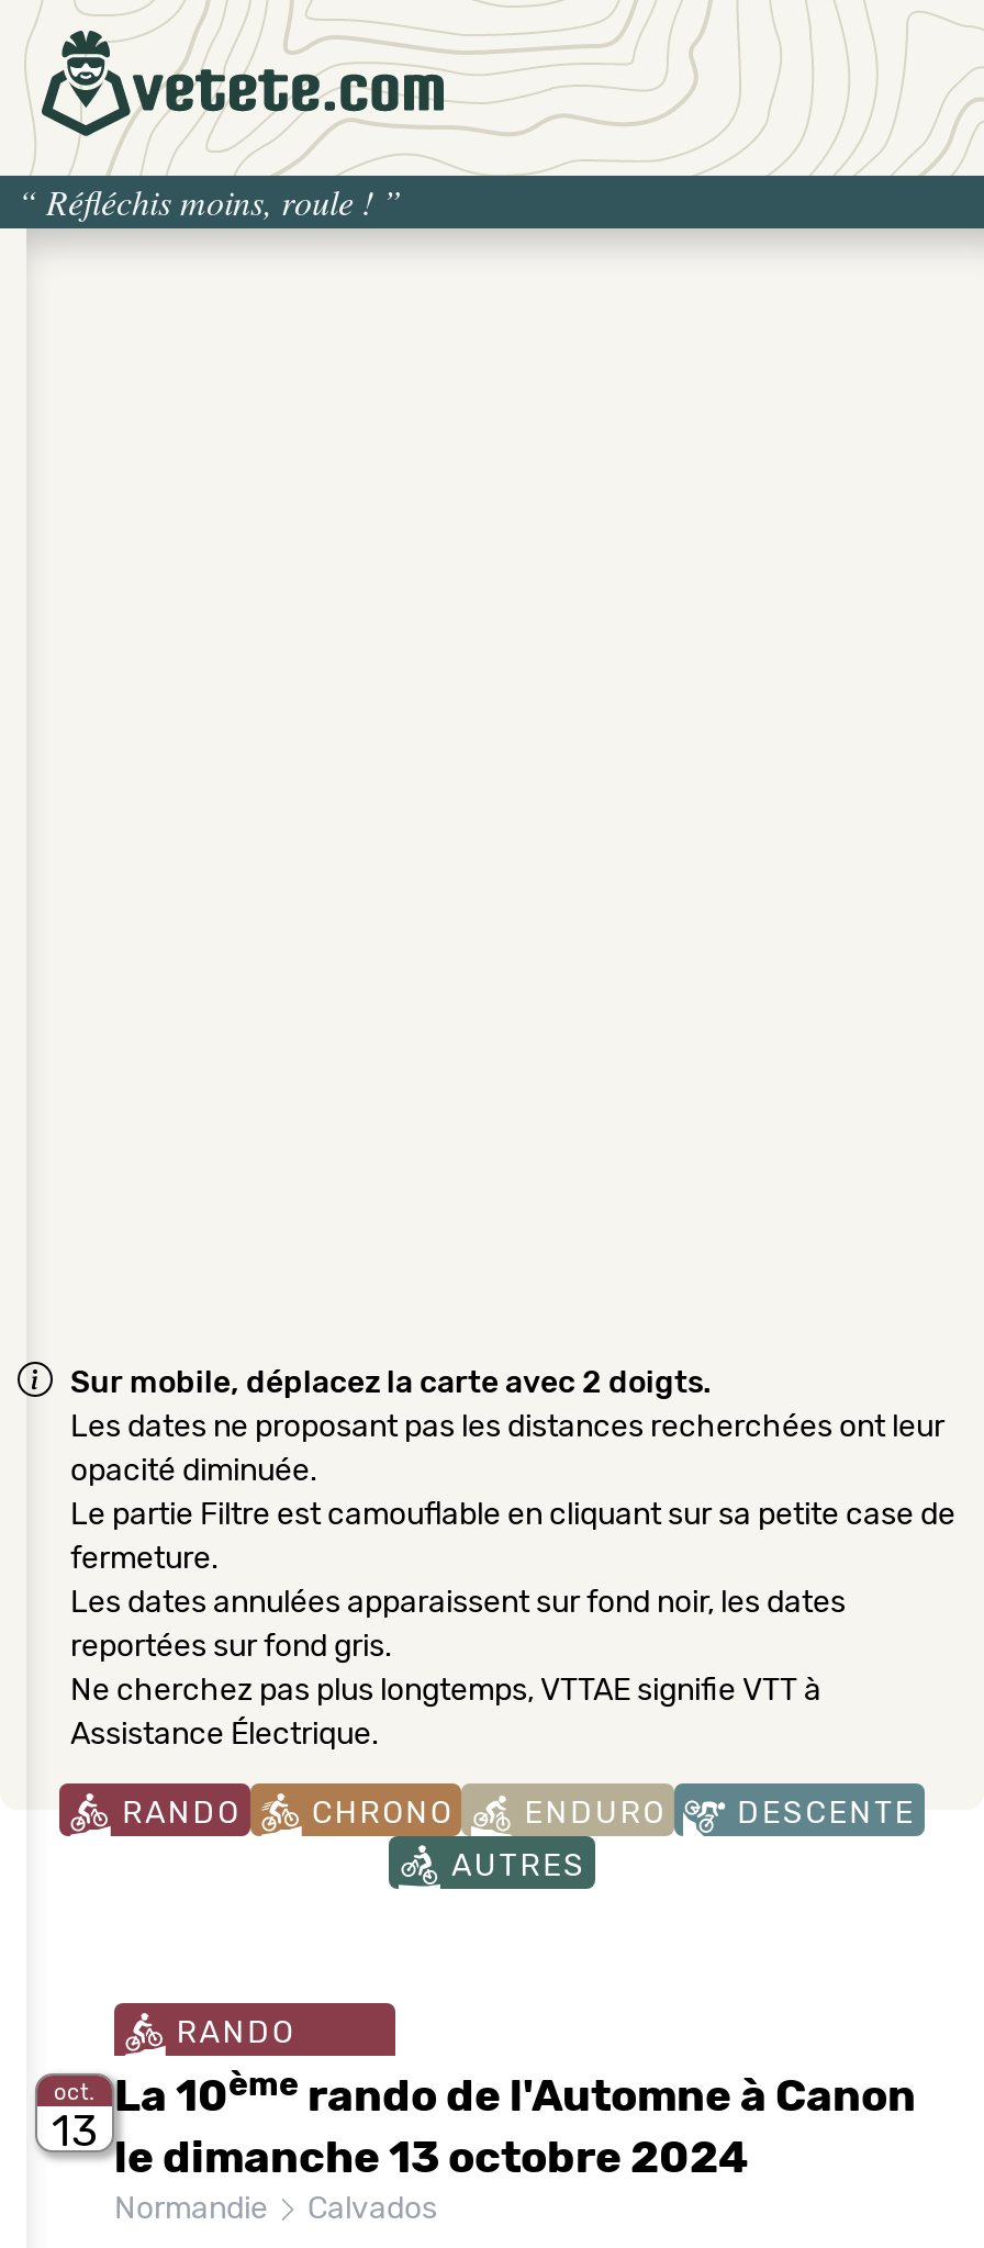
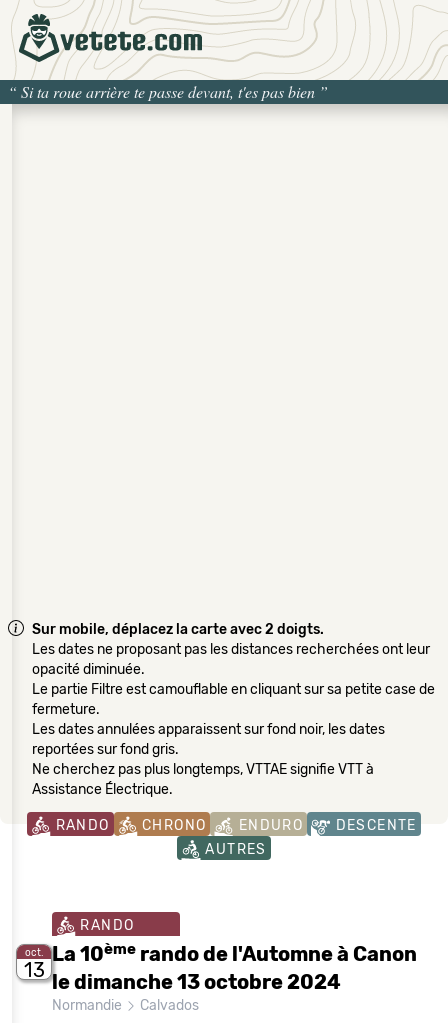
- “Réfléchis moins, roule !”
+ “Si ta roue arrière te passe devant, t'es pas bien”
